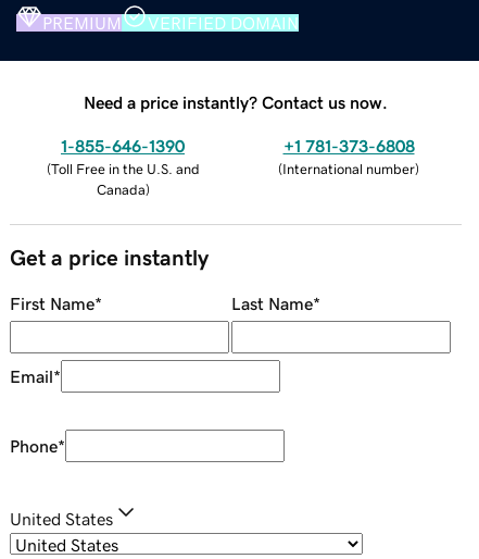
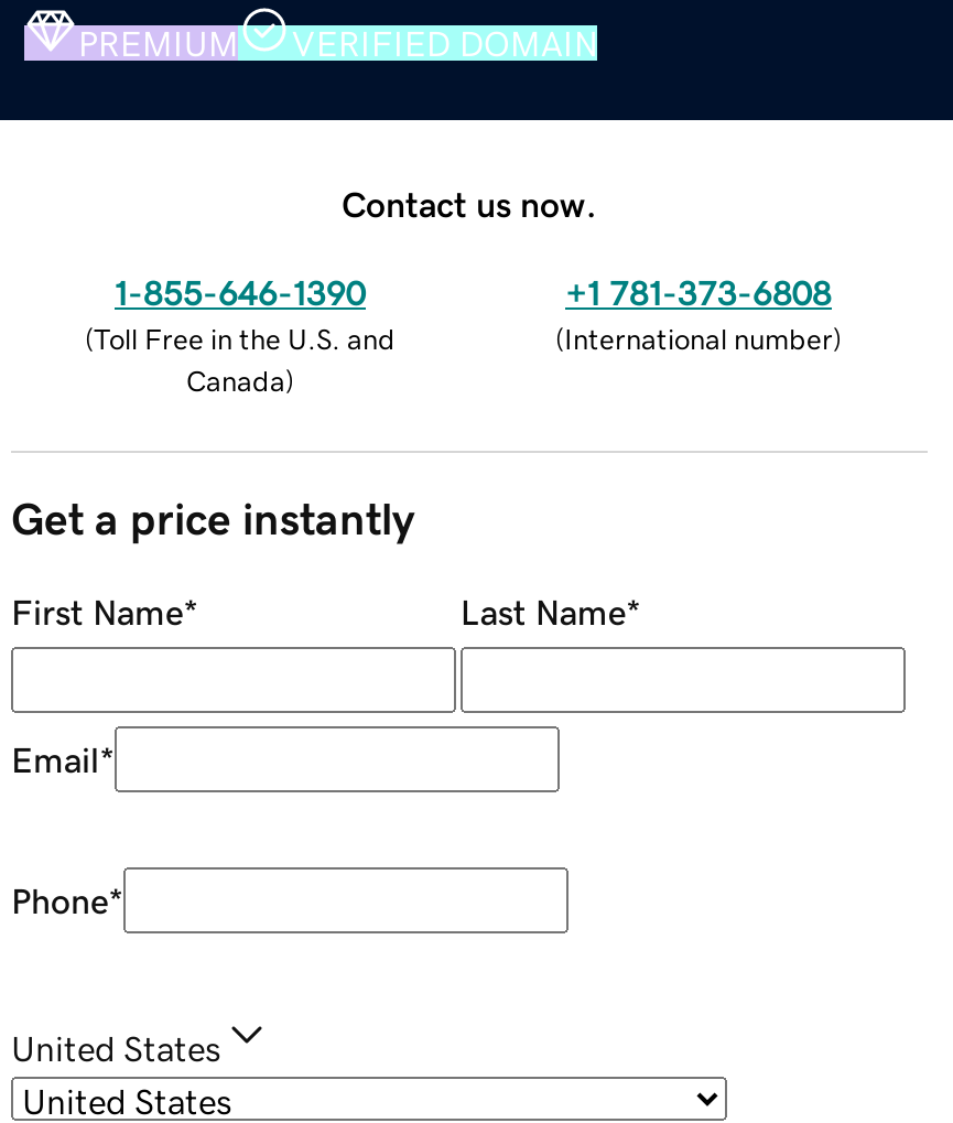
- Need a price instantly? Contact us now.
+ Contact us now.
